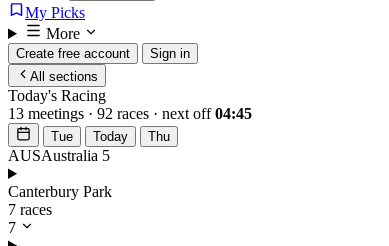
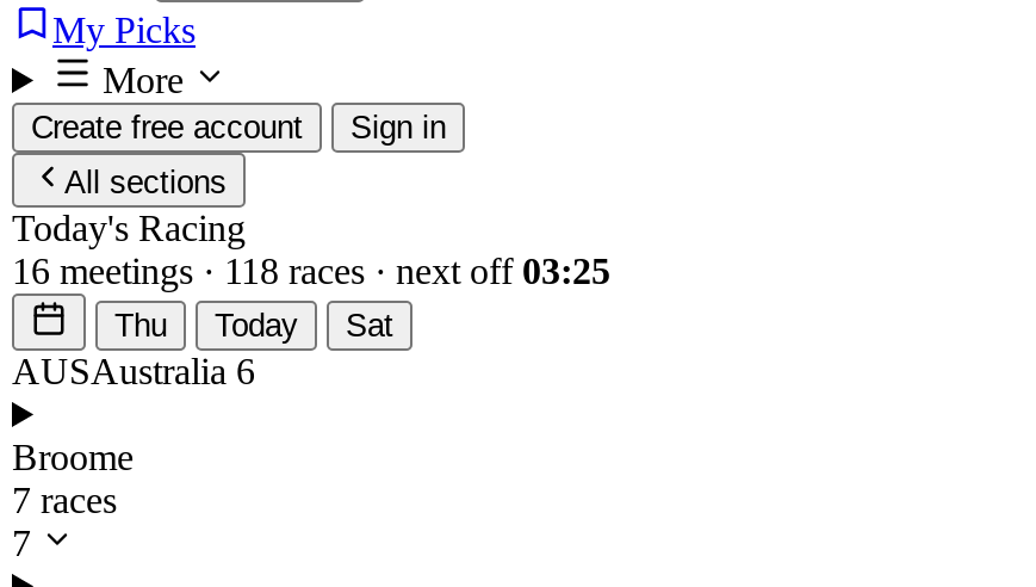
- 13 meetings · 92 races · next off 04:45
- Tue
+ 16 meetings · 118 races · next off 03:25
+ Thu

- Thu
- AUSAustralia5
+ Sat
+ AUSAustralia6

- Canterbury Park
+ Broome
